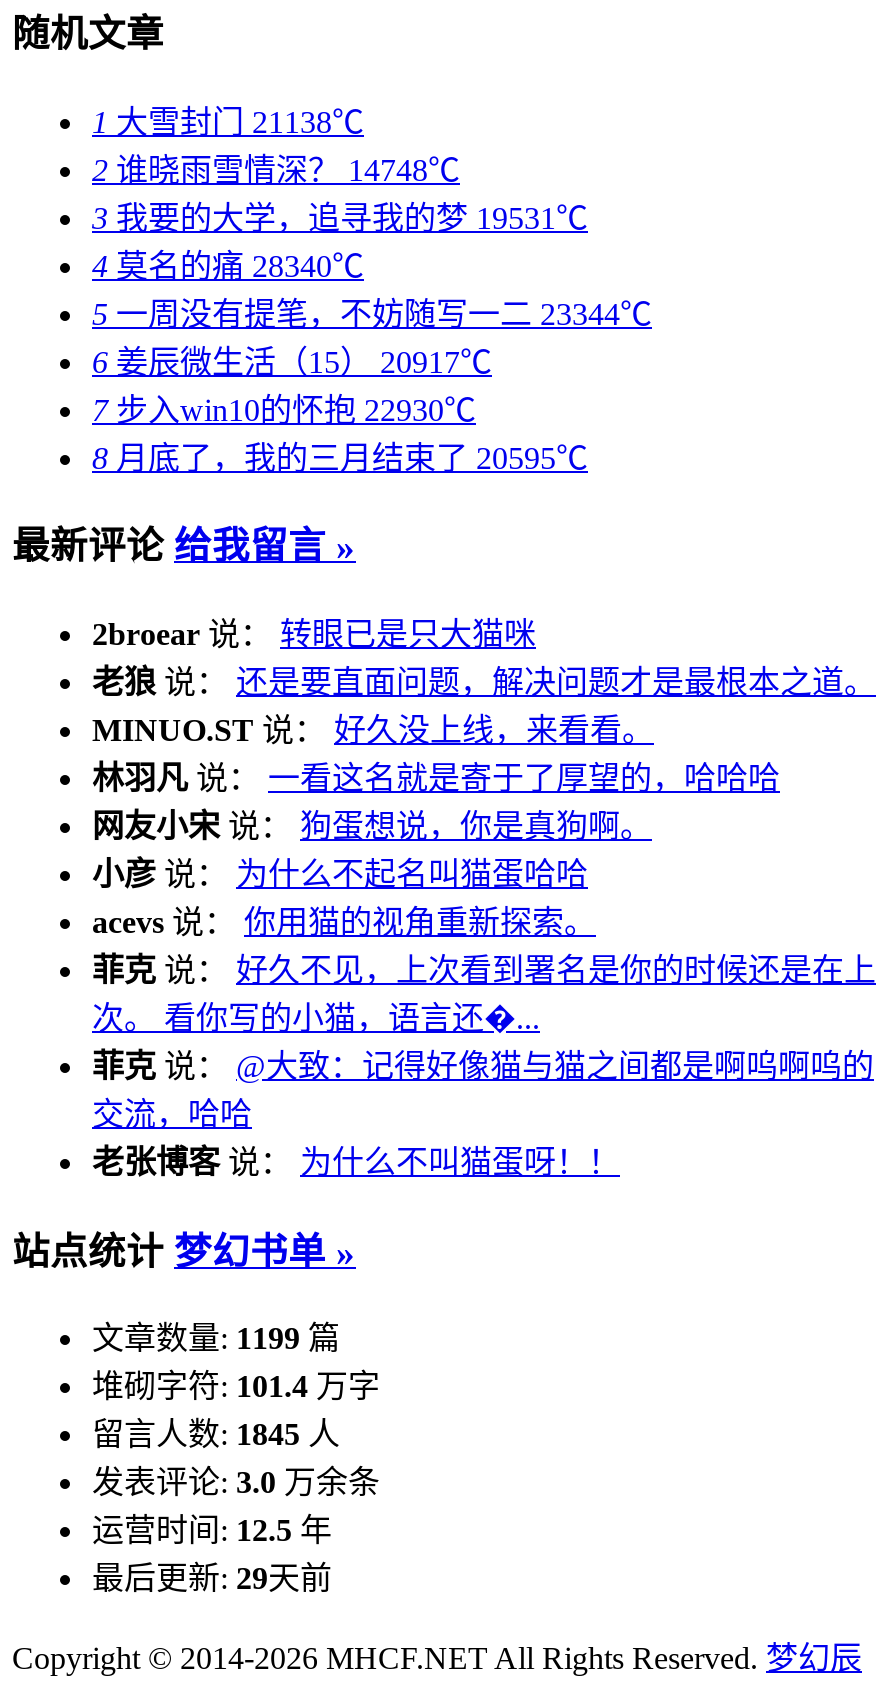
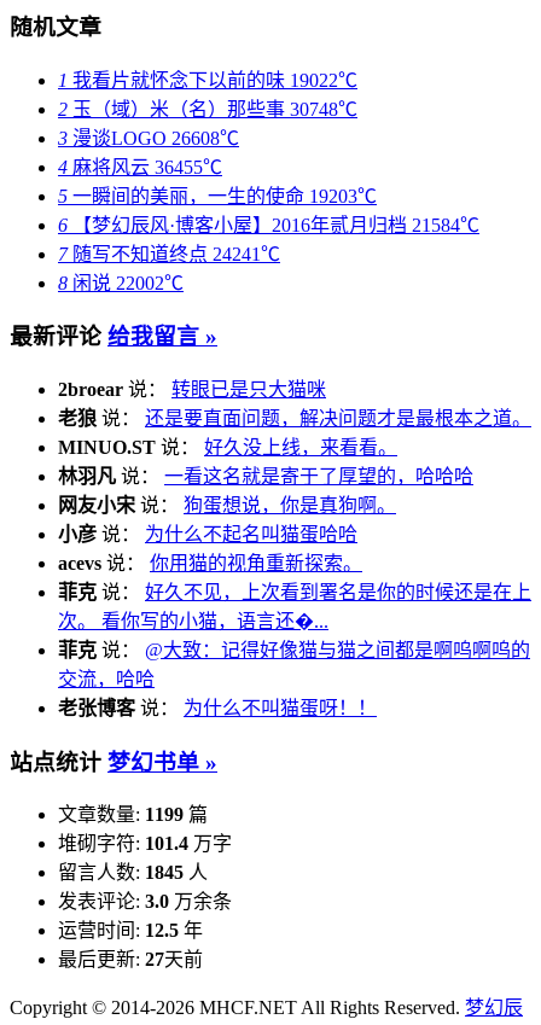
- 1大雪封门21138℃
- 2谁晓雨雪情深？14748℃
- 3我要的大学，追寻我的梦19531℃
- 4莫名的痛28340℃
- 5一周没有提笔，不妨随写一二23344℃
- 6姜辰微生活（15）20917℃
- 7步入win10的怀抱22930℃
- 8月底了，我的三月结束了20595℃
+ 1我看片就怀念下以前的味19022℃
+ 2玉（域）米（名）那些事30748℃
+ 3漫谈LOGO 26608℃
+ 4麻将风云36455℃
+ 5一瞬间的美丽，一生的使命19203℃
+ 6【梦幻辰风·博客小屋】2016年贰月归档21584℃
+ 7随写不知道终点24241℃
+ 8闲说22002℃

- 最后更新: 29天前
+ 最后更新: 27天前
